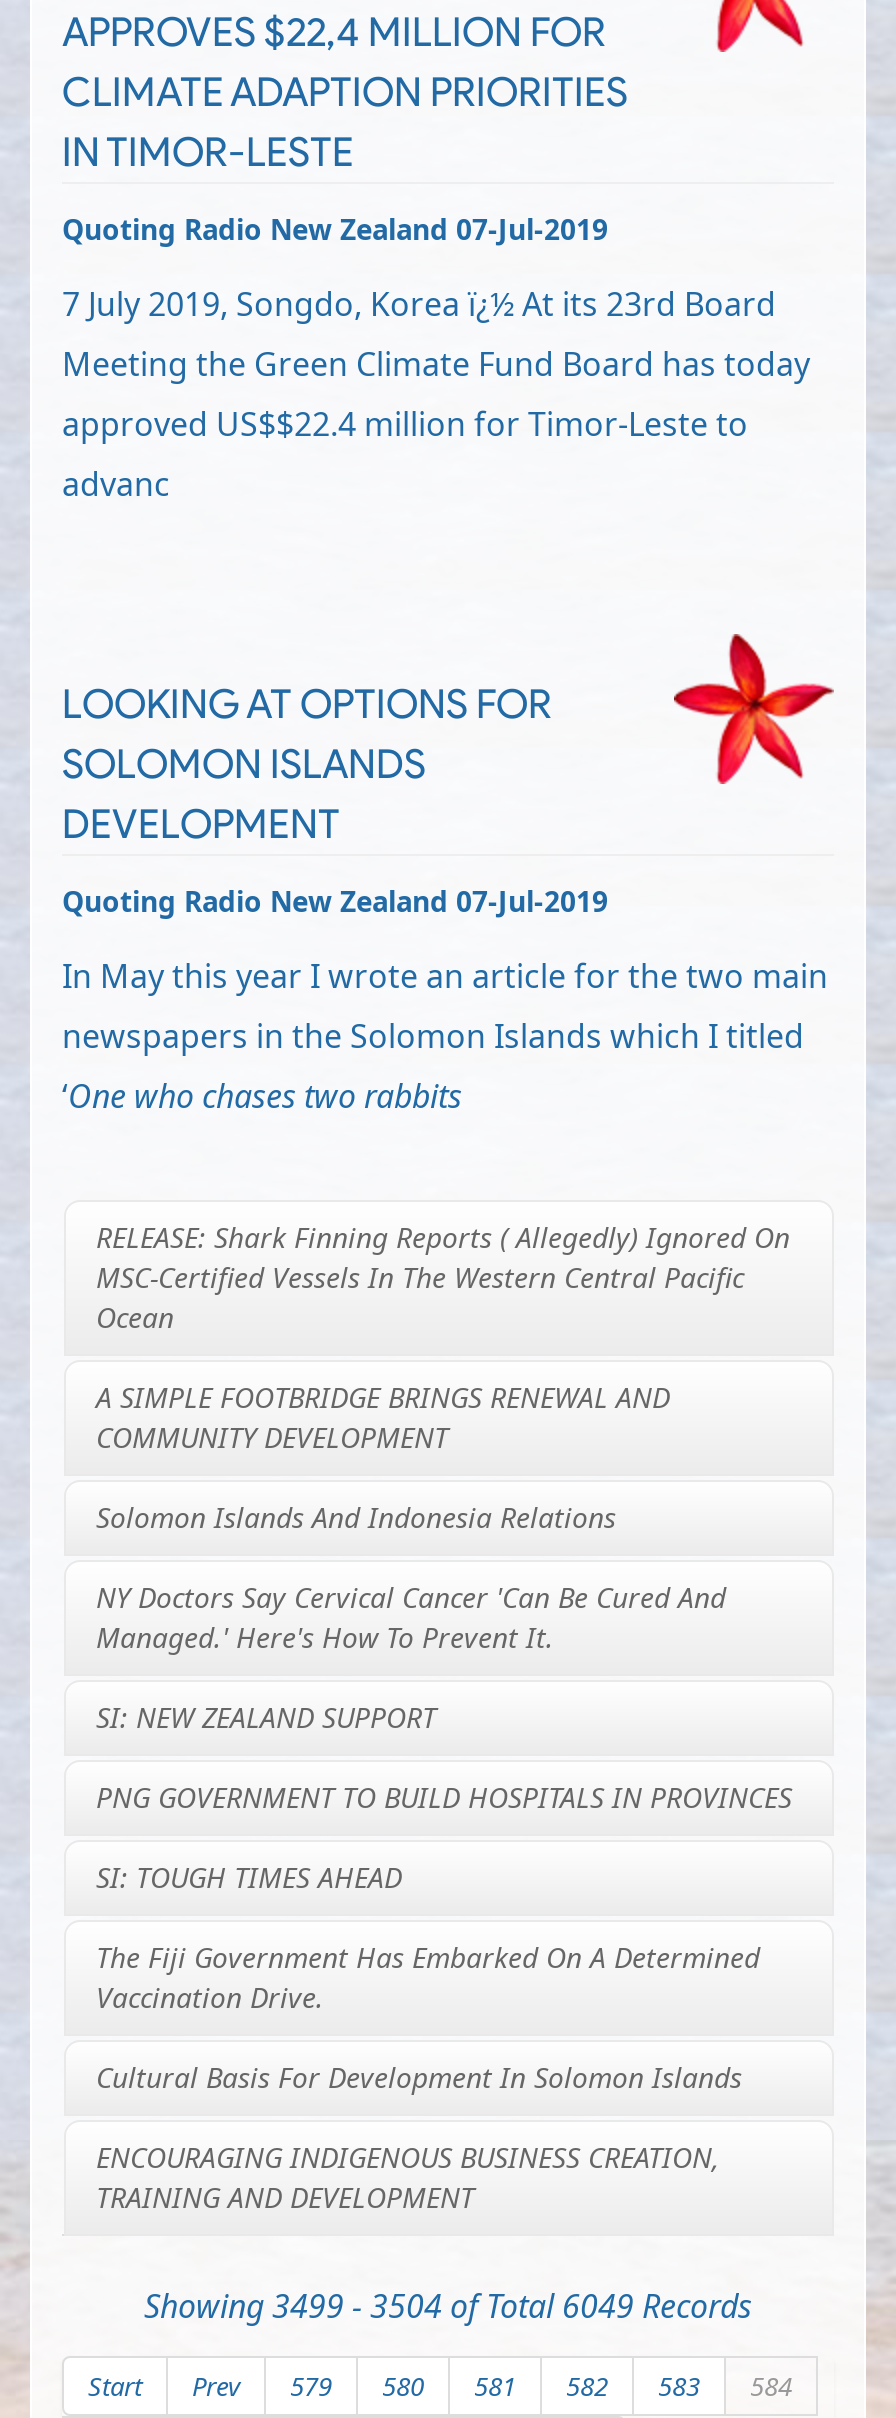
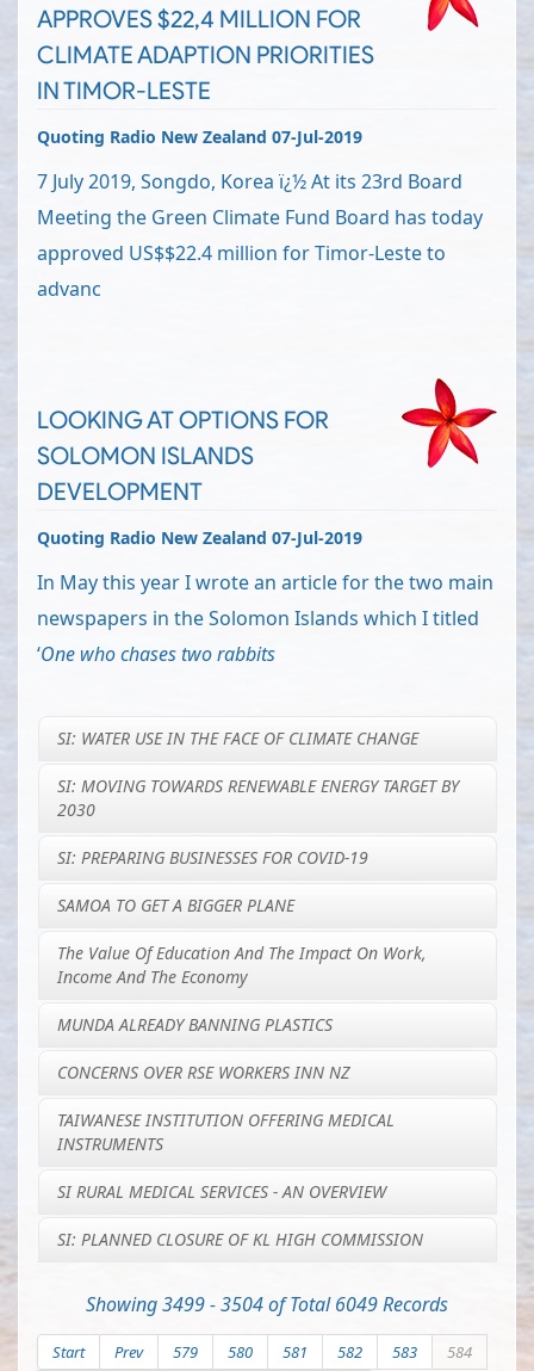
- RELEASE: Shark Finning Reports ( Allegedly) Ignored On
- MSC-Certified Vessels In The Western Central Pacific
- Ocean
+ SI: WATER USE IN THE FACE OF CLIMATE CHANGE

- A SIMPLE FOOTBRIDGE BRINGS RENEWAL AND
- COMMUNITY DEVELOPMENT
+ SI: MOVING TOWARDS RENEWABLE ENERGY TARGET BY
+ 2030

- Solomon Islands And Indonesia Relations
+ SI: PREPARING BUSINESSES FOR COVID-19

- NY Doctors Say Cervical Cancer 'can Be Cured And
- Managed.' Here's How To Prevent It.
+ SAMOA TO GET A BIGGER PLANE

- SI: NEW ZEALAND SUPPORT
+ The Value Of Education And The Impact On Work,
+ Income And The Economy

- PNG GOVERNMENT TO BUILD HOSPITALS IN PROVINCES
+ MUNDA ALREADY BANNING PLASTICS

- SI: TOUGH TIMES AHEAD
+ CONCERNS OVER RSE WORKERS INN NZ

- The Fiji Government Has Embarked On A Determined
- Vaccination Drive.
+ TAIWANESE INSTITUTION OFFERING MEDICAL
+ INSTRUMENTS

- Cultural Basis For Development In Solomon Islands
+ SI RURAL MEDICAL SERVICES - AN OVERVIEW

- ENCOURAGING INDIGENOUS BUSINESS CREATION,
- TRAINING AND DEVELOPMENT
+ SI: PLANNED CLOSURE OF KL HIGH COMMISSION
